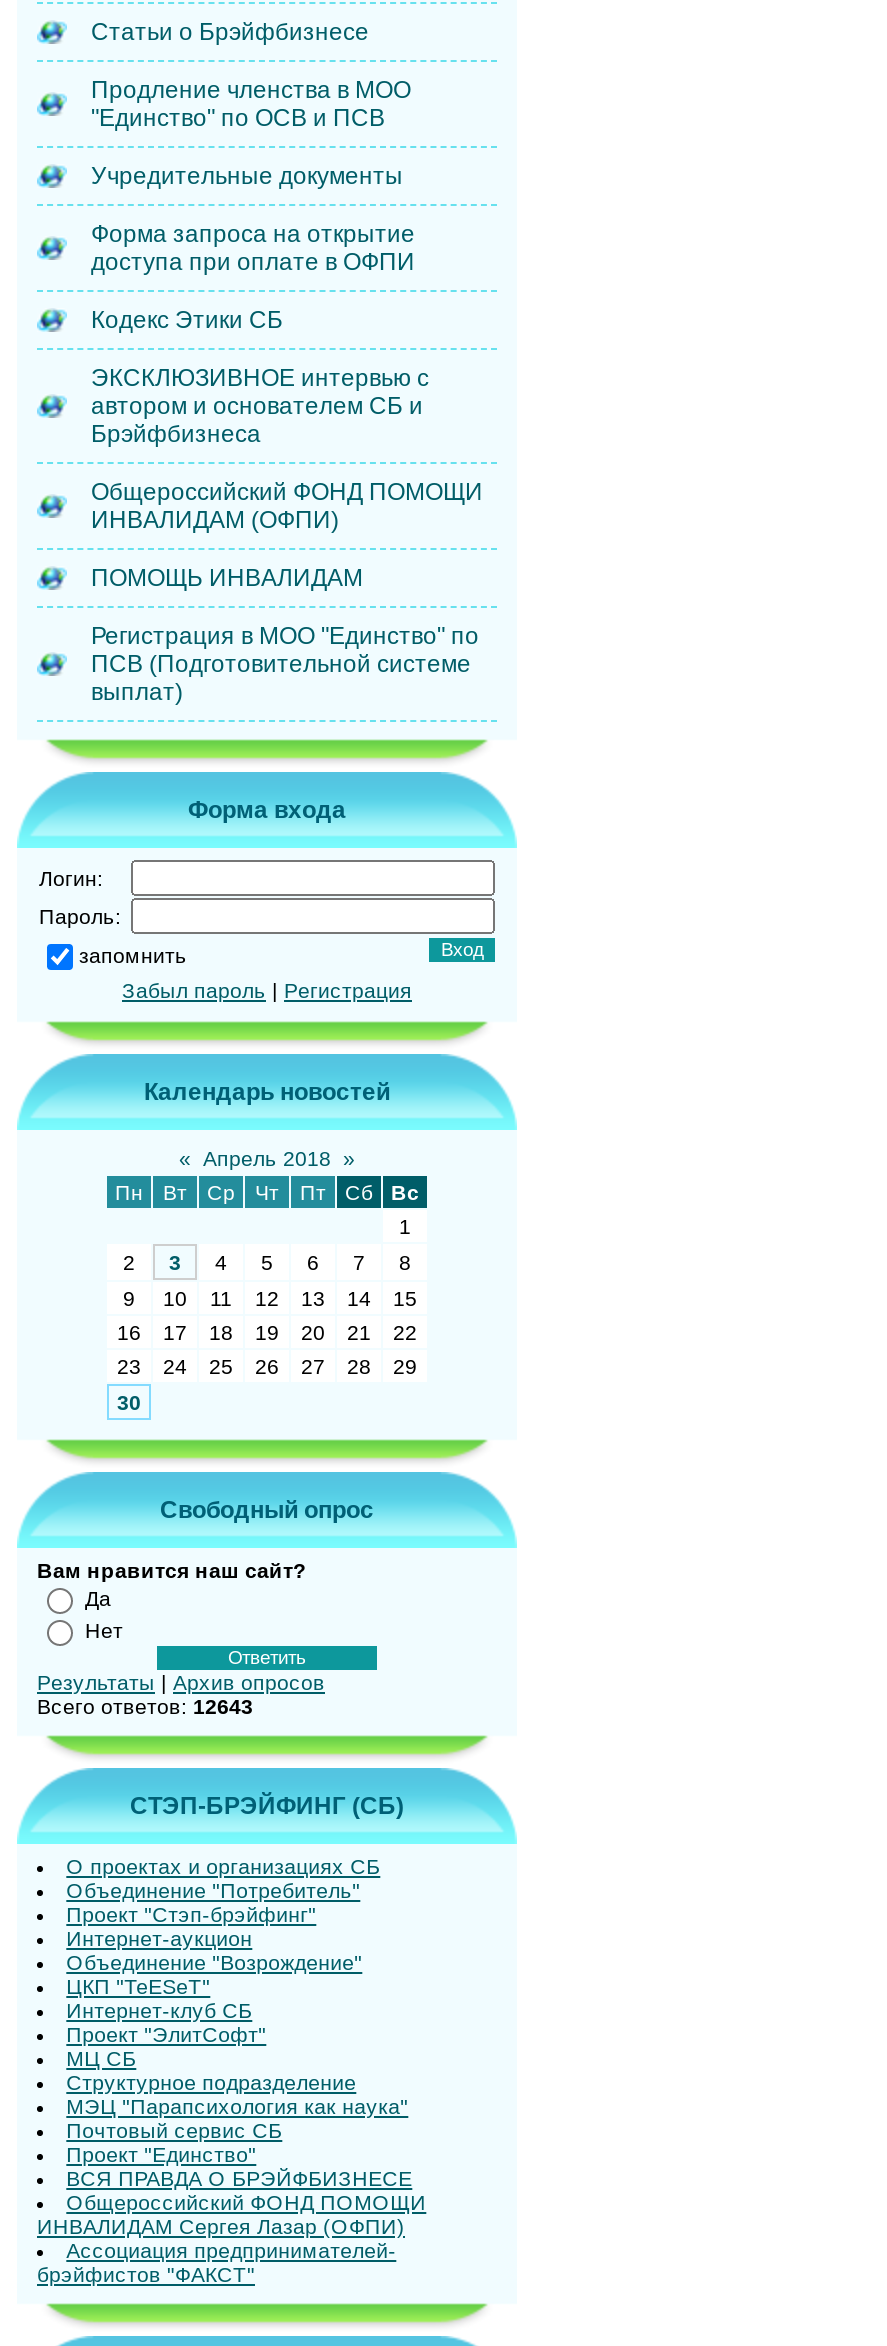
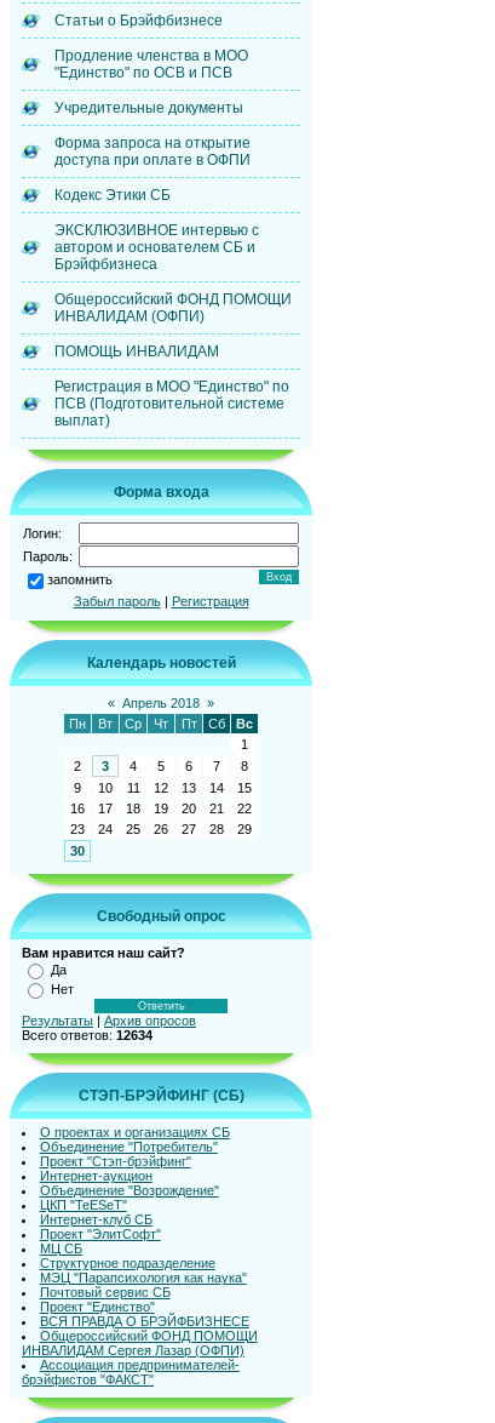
- Всего ответов:12643
+ Всего ответов:12634
